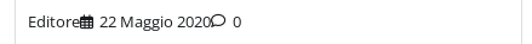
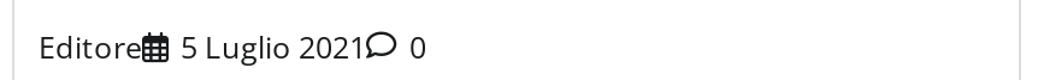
- Editore 22 Maggio 2020 0
+ Editore 5 Luglio 2021 0
